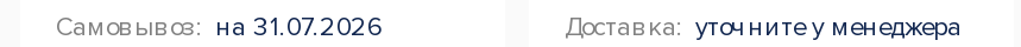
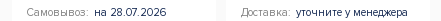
- Самовывоз: на 31.07.2026
+ Самовывоз: на 28.07.2026
